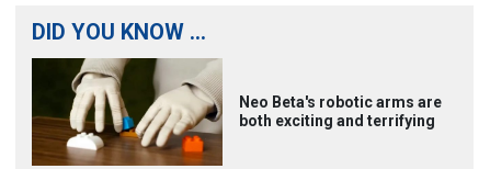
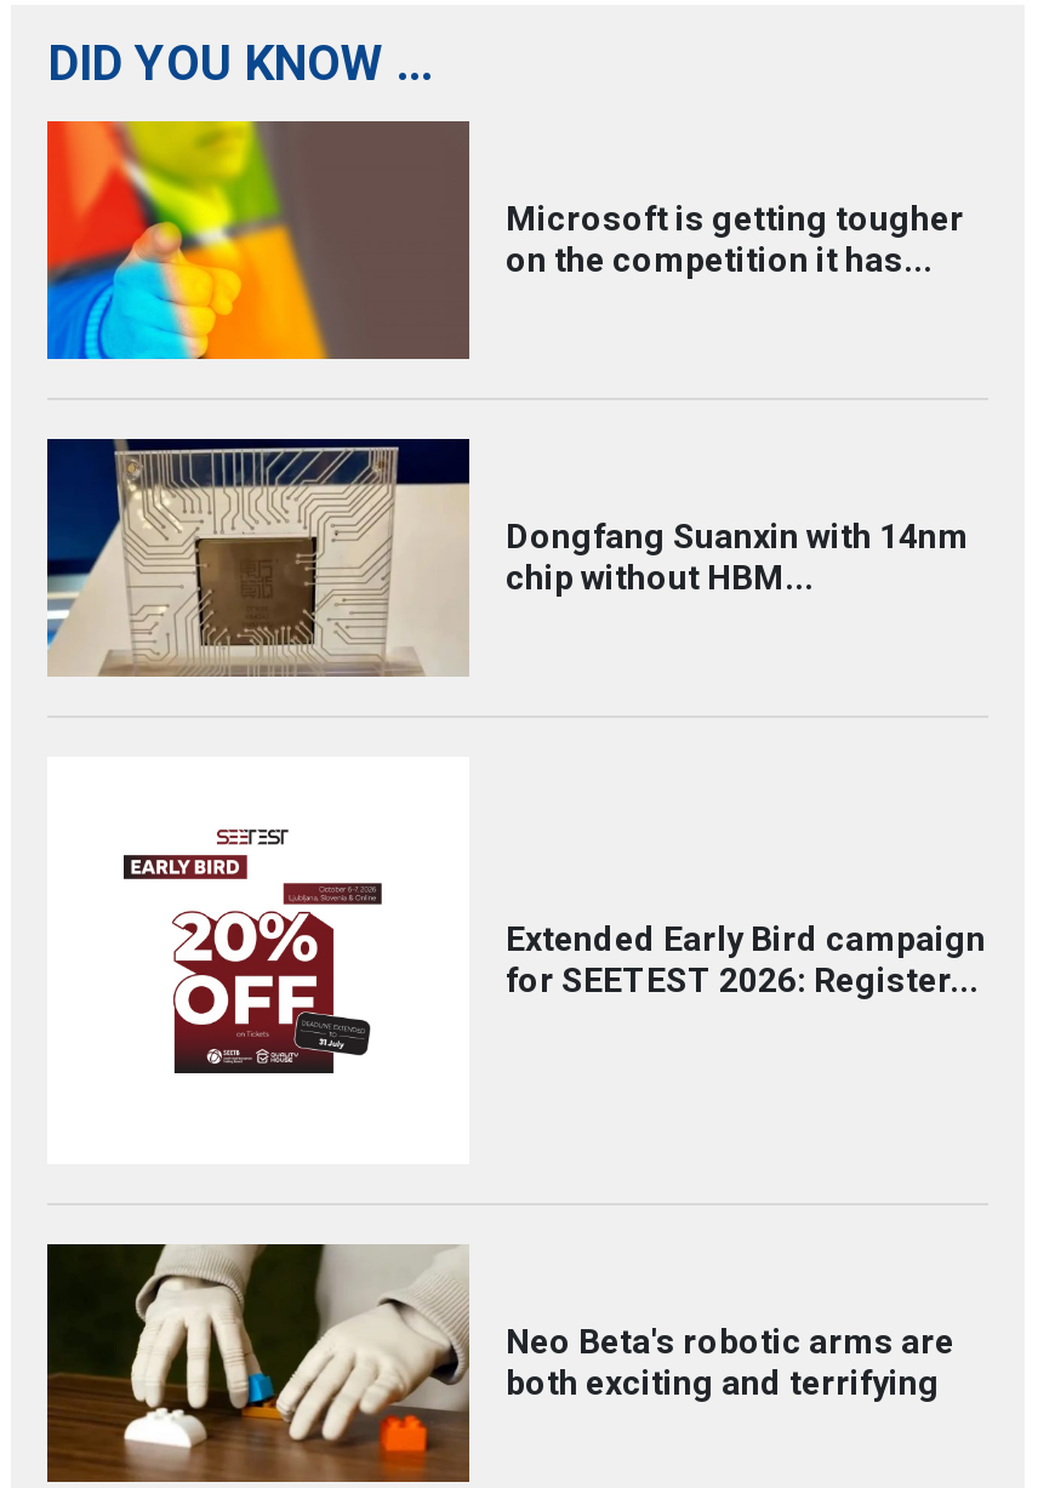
+ [image]
+ Microsoft is getting tougher
+ on the competition it has...

+ [image]
+ Dongfang Suanxin with 14nm
+ chip without HBM...

+ [image]

+ Extended Early Bird campaign
+ for SEETEST 2026: Register...
